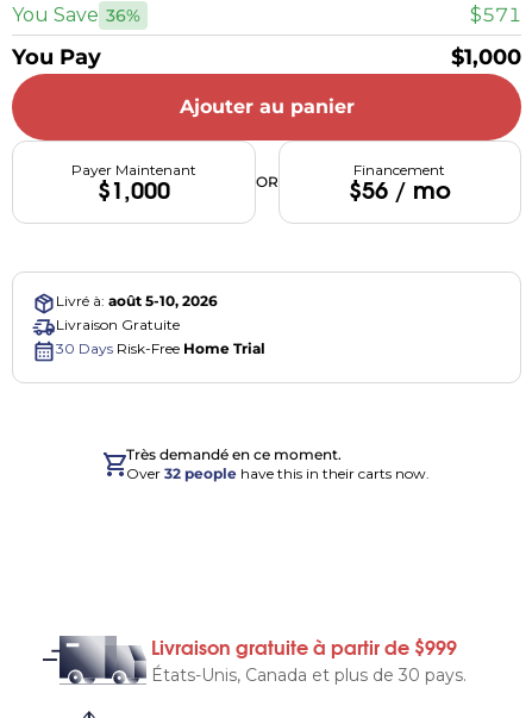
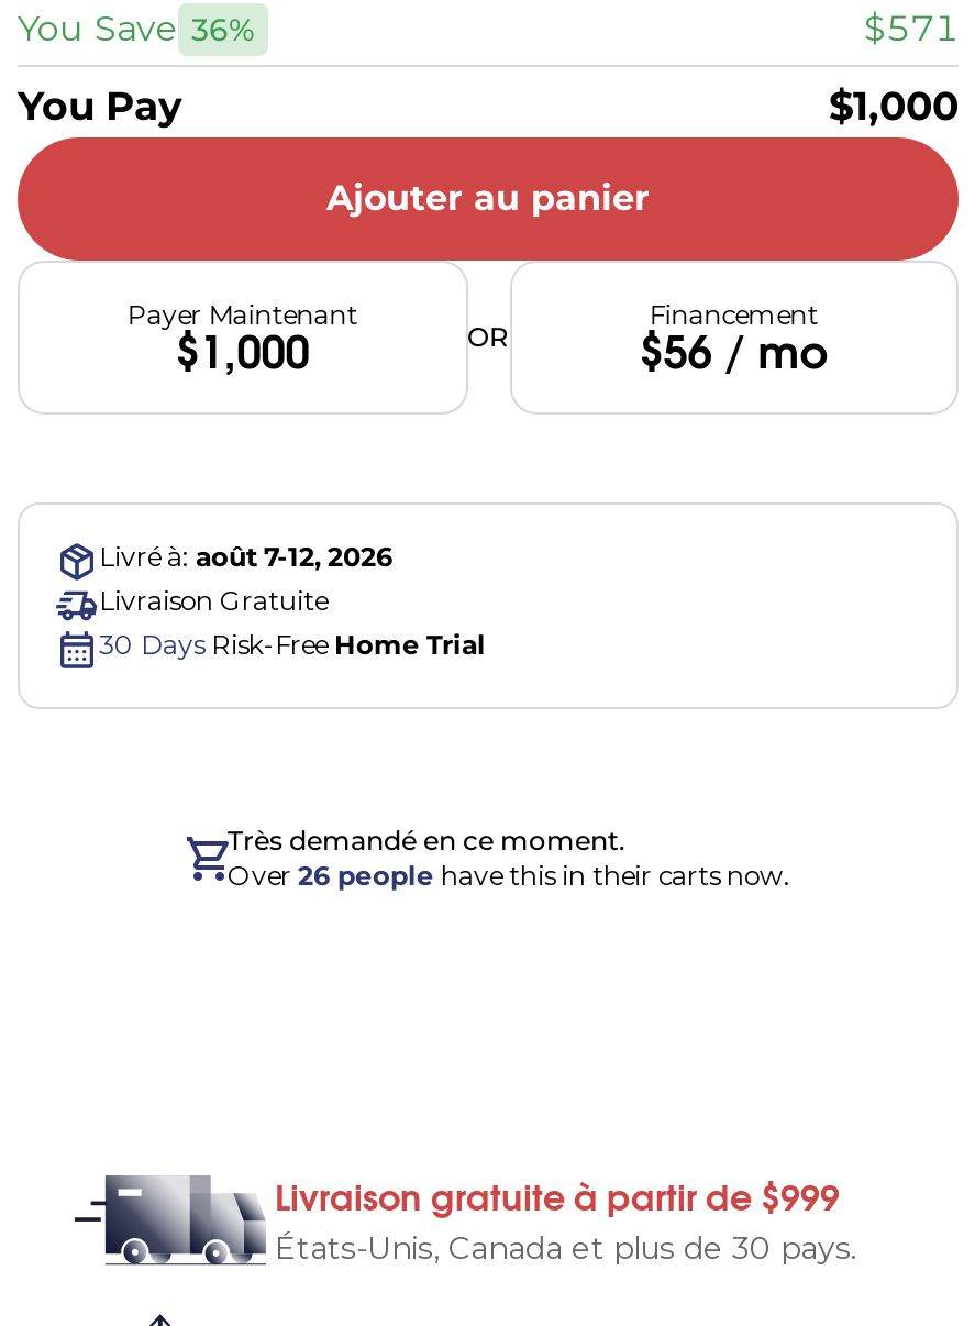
- Livré à: août 5-10, 2026
+ Livré à: août 7-12, 2026

- Over 32 people have this in their carts now.
+ Over 26 people have this in their carts now.
